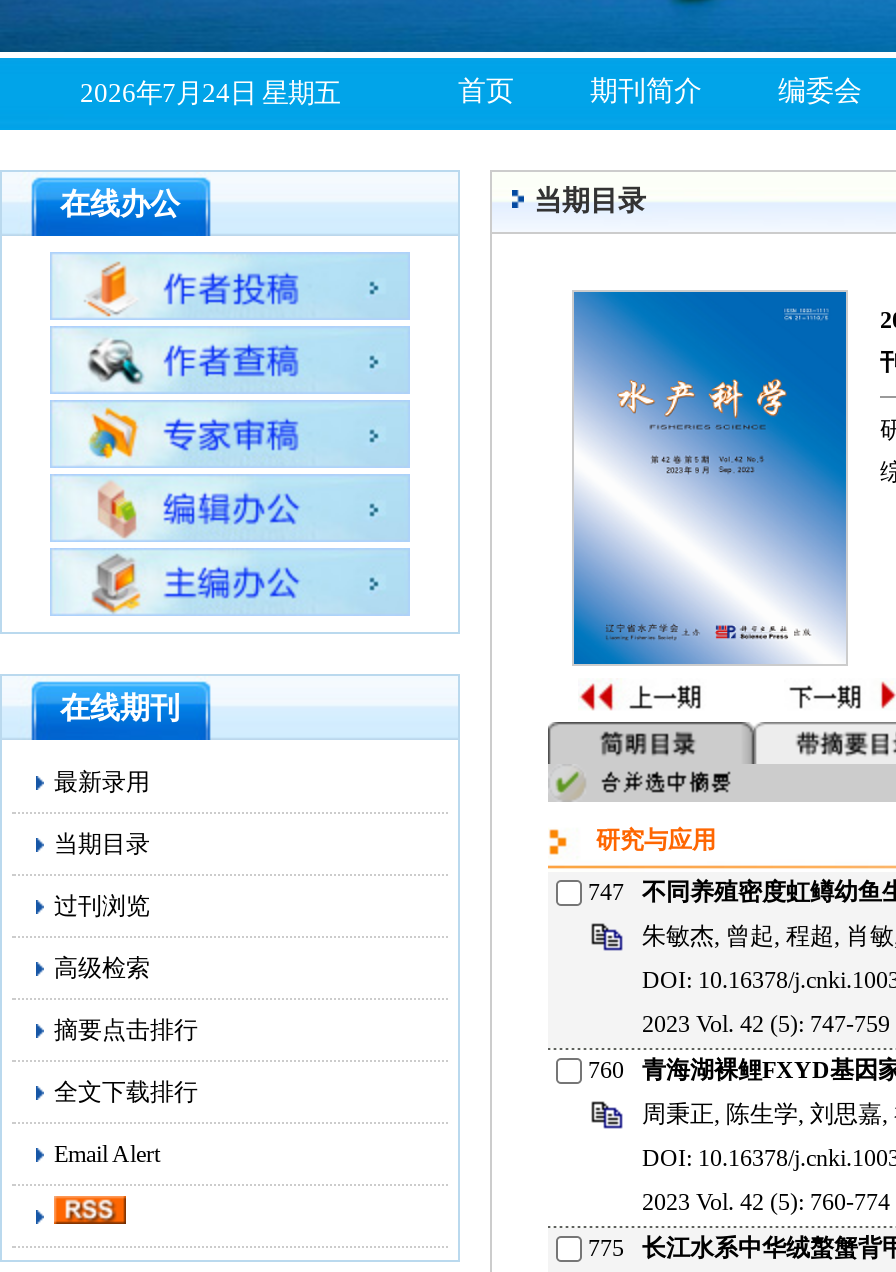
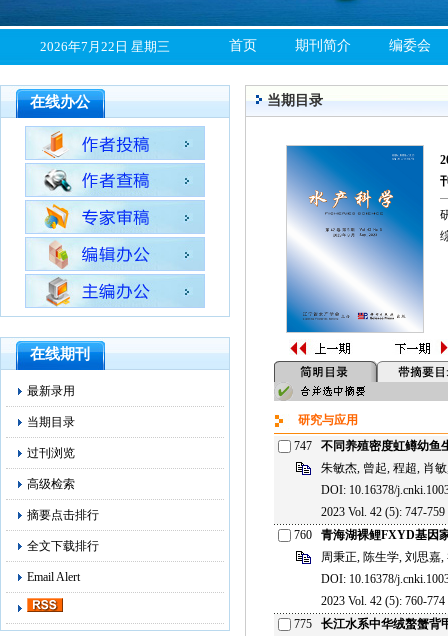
- 2026年7月24日 星期五
+ 2026年7月22日 星期三
